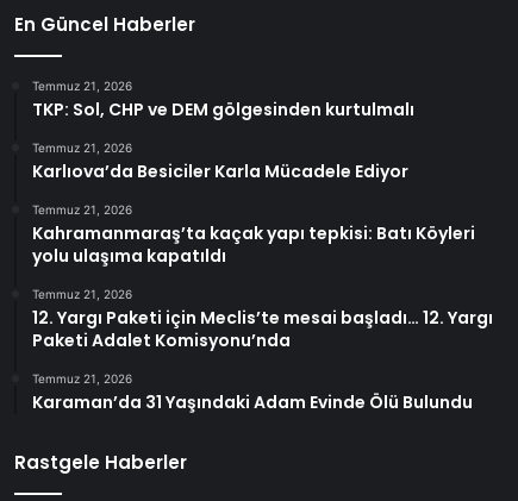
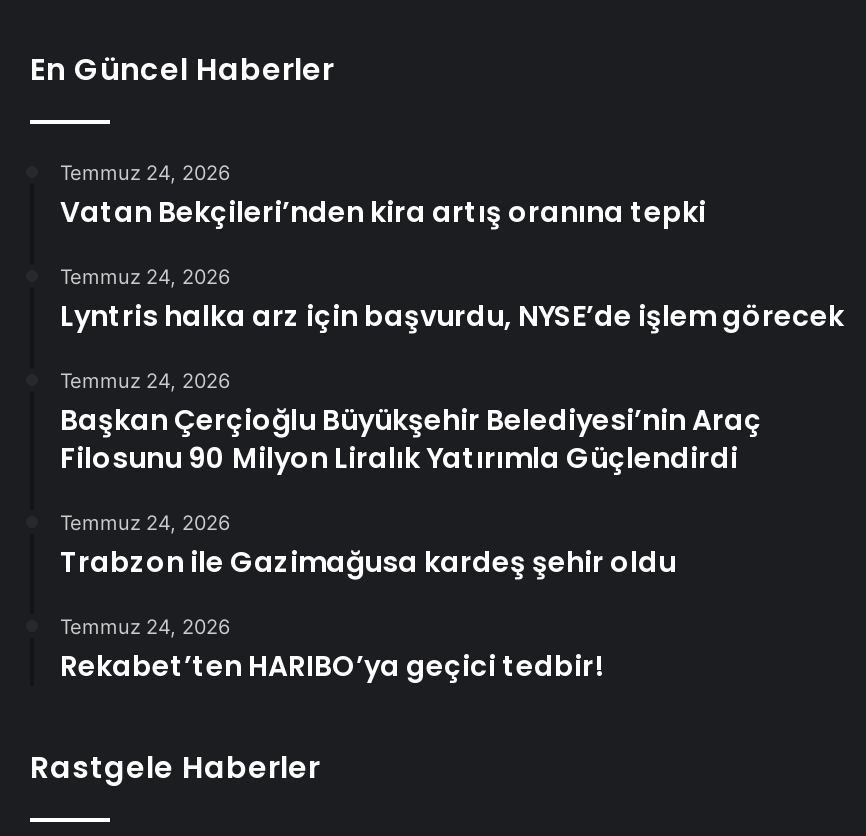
- Temmuz 21, 2026
- TKP: Sol, CHP ve DEM gölgesinden kurtulmalı
+ Temmuz 24, 2026
+ Vatan Bekçileri’nden kira artış oranına tepki

- Temmuz 21, 2026
- Karlıova’da Besiciler Karla Mücadele Ediyor
+ Temmuz 24, 2026
+ Lyntris halka arz için başvurdu, NYSE’de işlem görecek

- Temmuz 21, 2026
- Kahramanmaraş’ta kaçak yapı tepkisi: Batı Köyleri
- yolu ulaşıma kapatıldı
+ Temmuz 24, 2026
+ Başkan Çerçioğlu Büyükşehir Belediyesi’nin Araç
+ Filosunu 90 Milyon Liralık Yatırımla Güçlendirdi

- Temmuz 21, 2026
- 12. Yargı Paketi için Meclis’te mesai başladı… 12. Yargı
- Paketi Adalet Komisyonu’nda
+ Temmuz 24, 2026
+ Trabzon ile Gazimağusa kardeş şehir oldu

- Temmuz 21, 2026
- Karaman’da 31 Yaşındaki Adam Evinde Ölü Bulundu
+ Temmuz 24, 2026
+ Rekabet’ten HARIBO’ya geçici tedbir!
